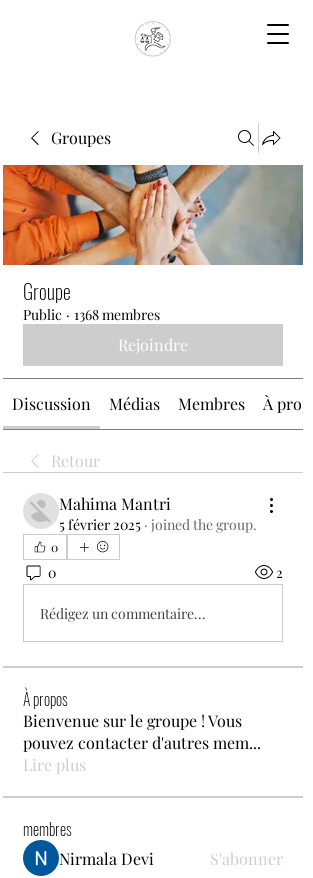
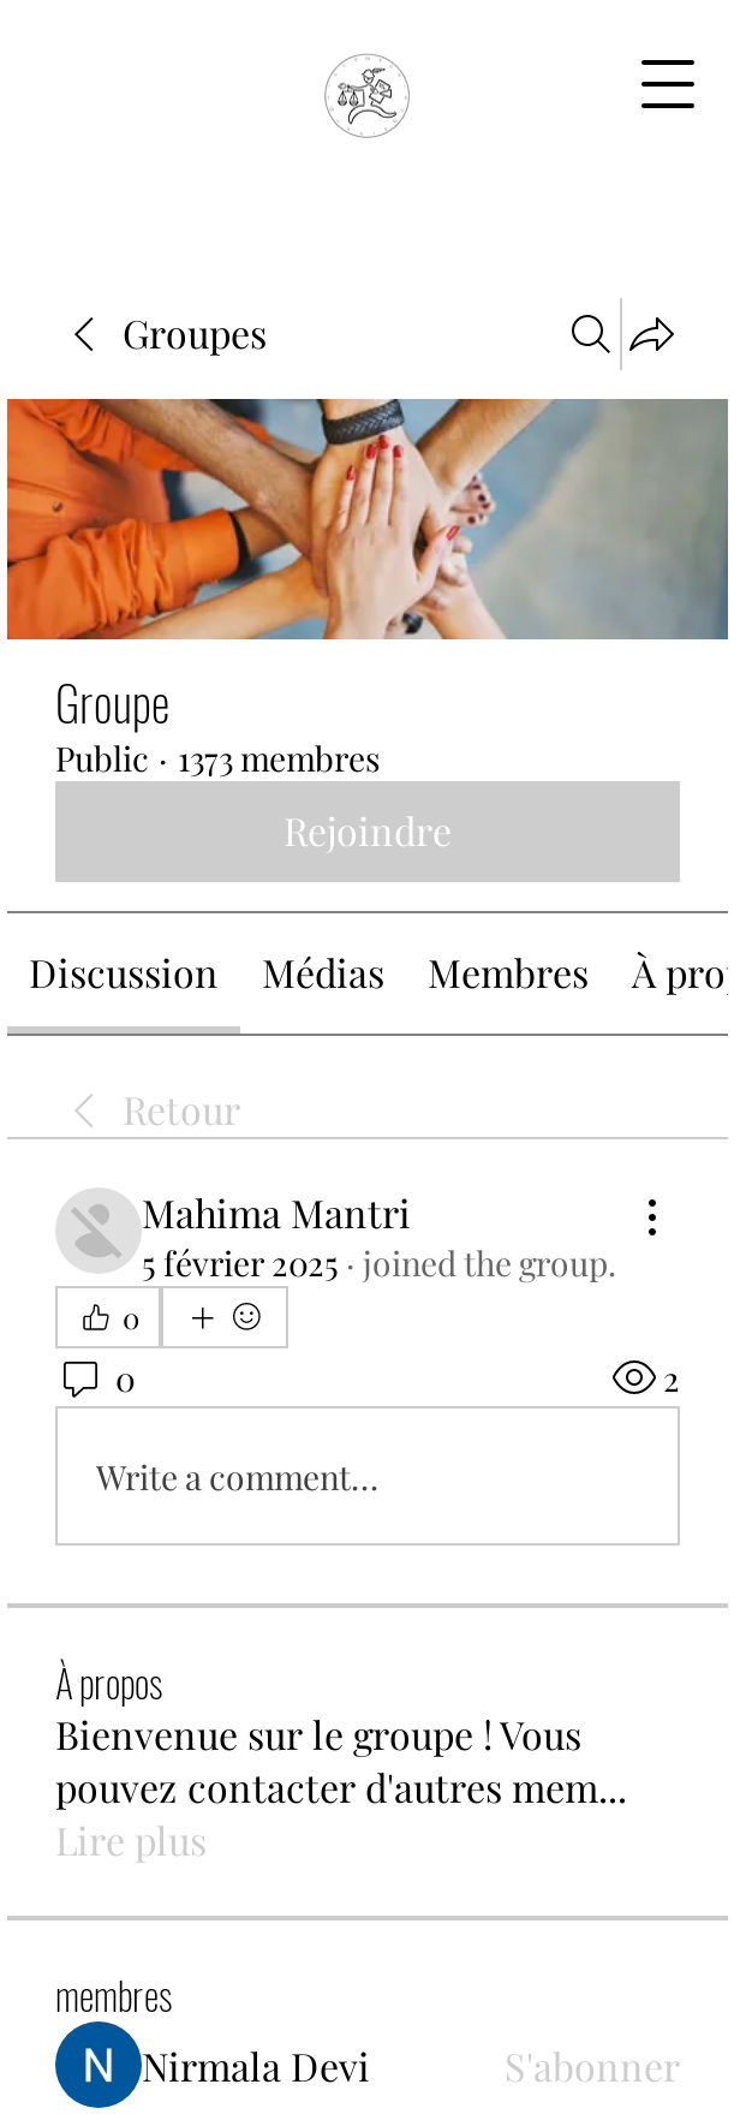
- Public · 1368 membres
+ Public · 1373 membres

- Rédigez un commentaire...
+ Write a comment...
